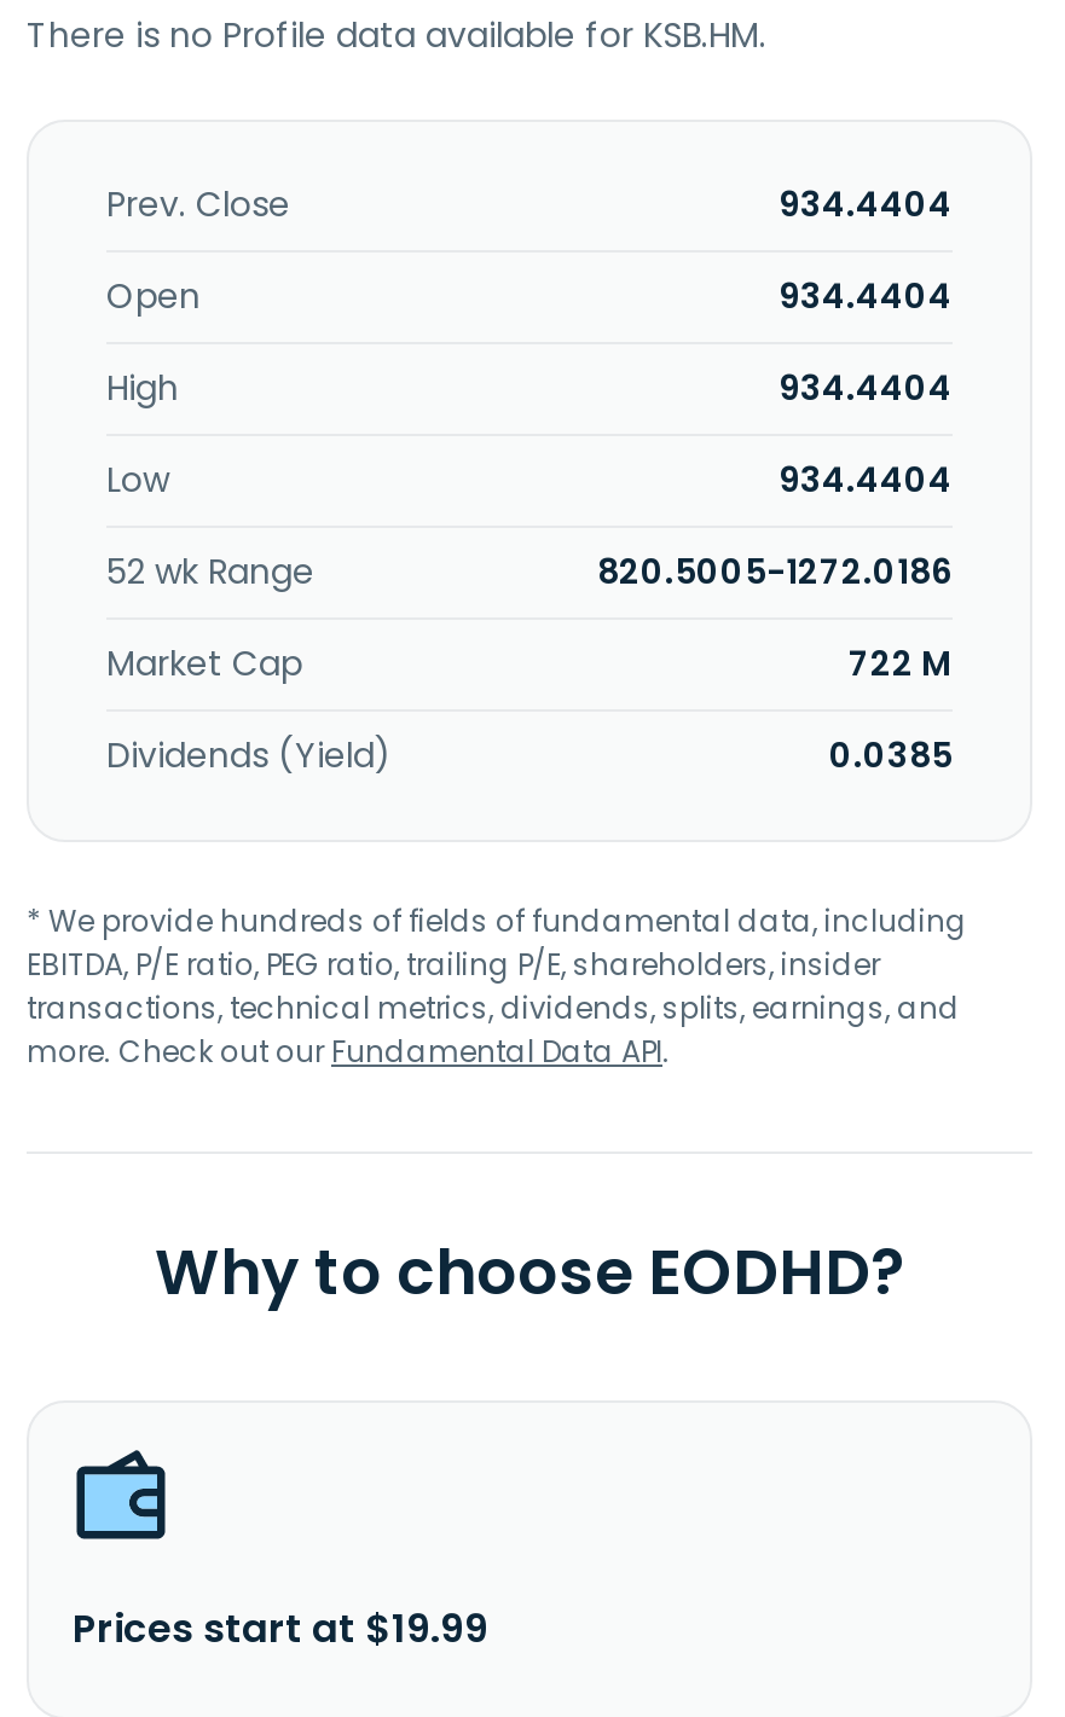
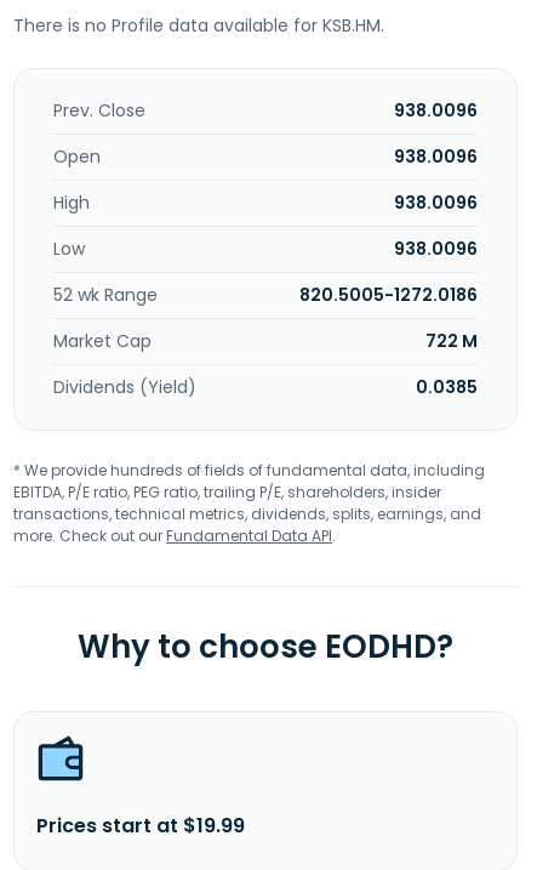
- 934.4404
+ 938.0096

- 934.4404
+ 938.0096

- 934.4404
+ 938.0096

- 934.4404
+ 938.0096
